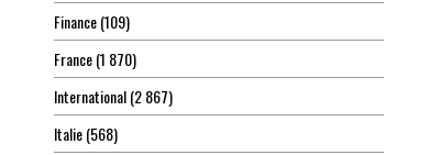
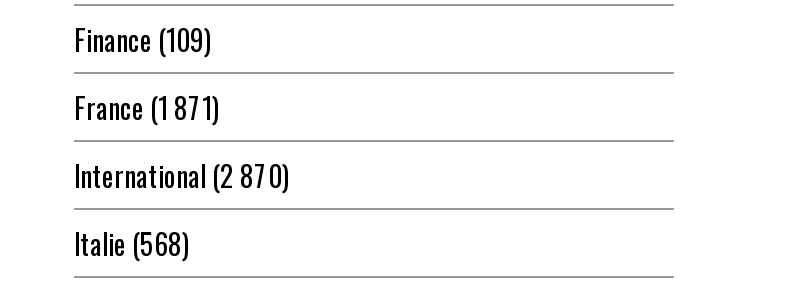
- France (1 870)
+ France (1 871)

- International (2 867)
+ International (2 870)
